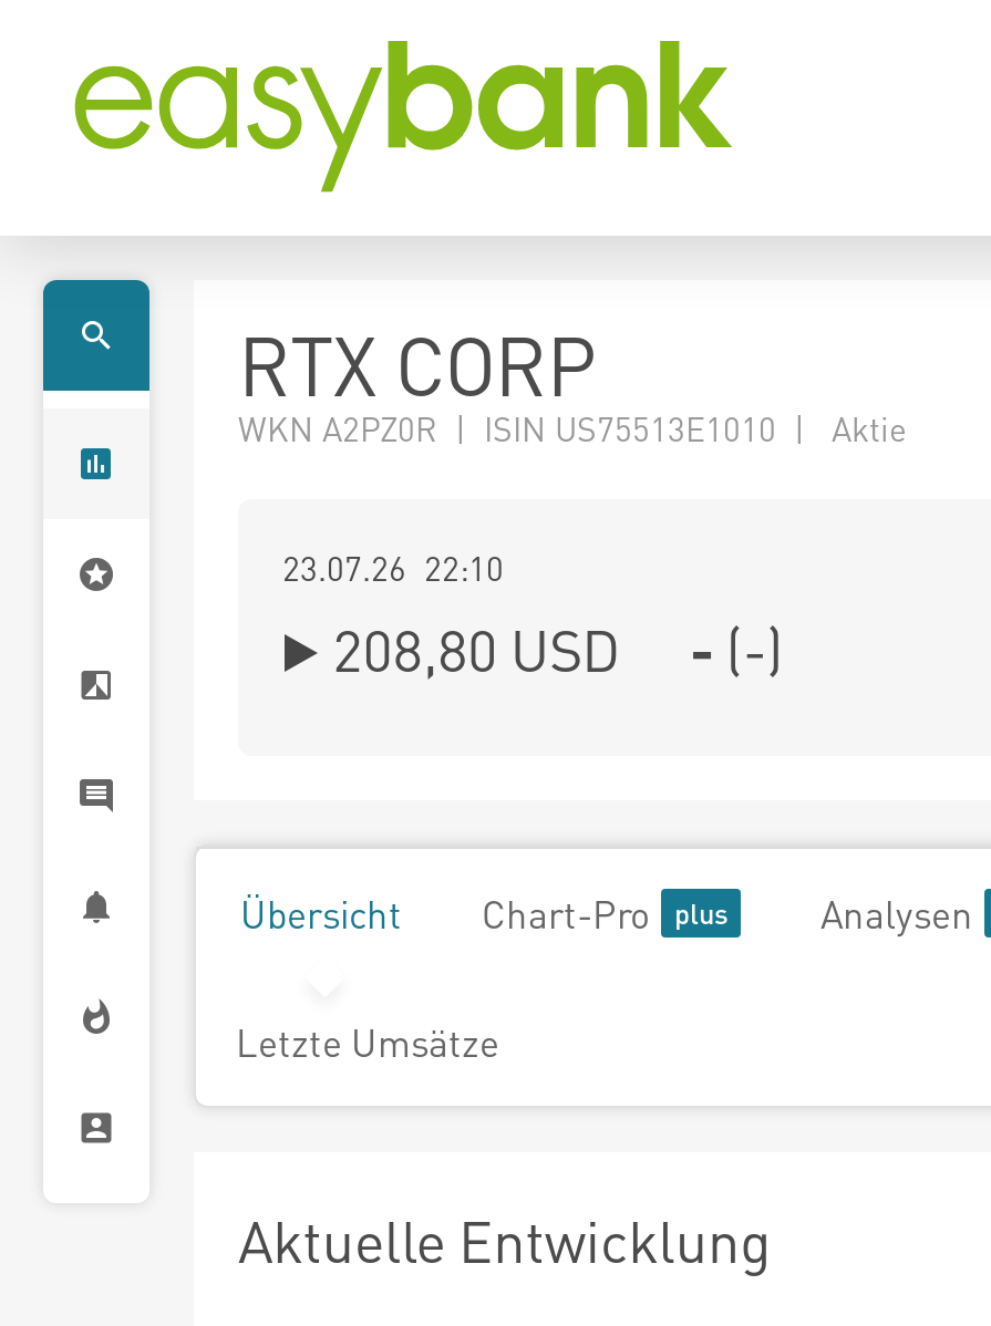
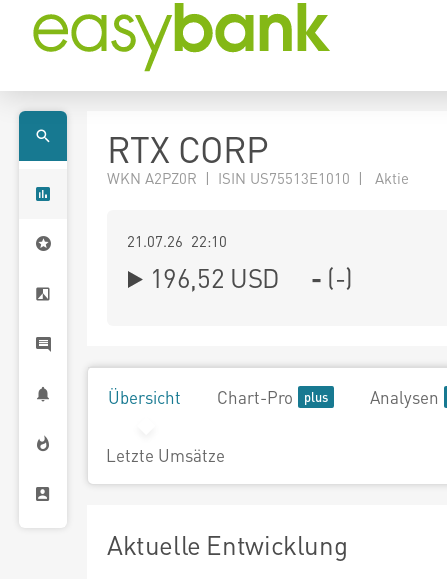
- 23.07.26 22:10
+ 21.07.26 22:10

- 208,80 USD
+ 196,52 USD
